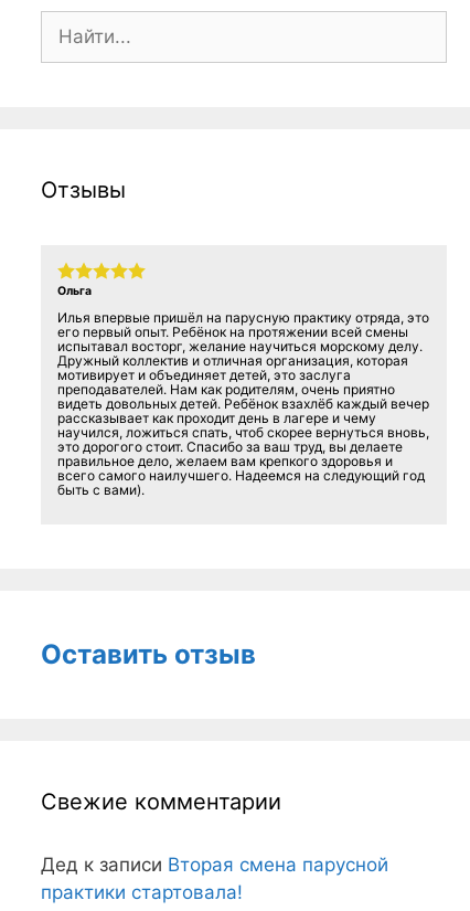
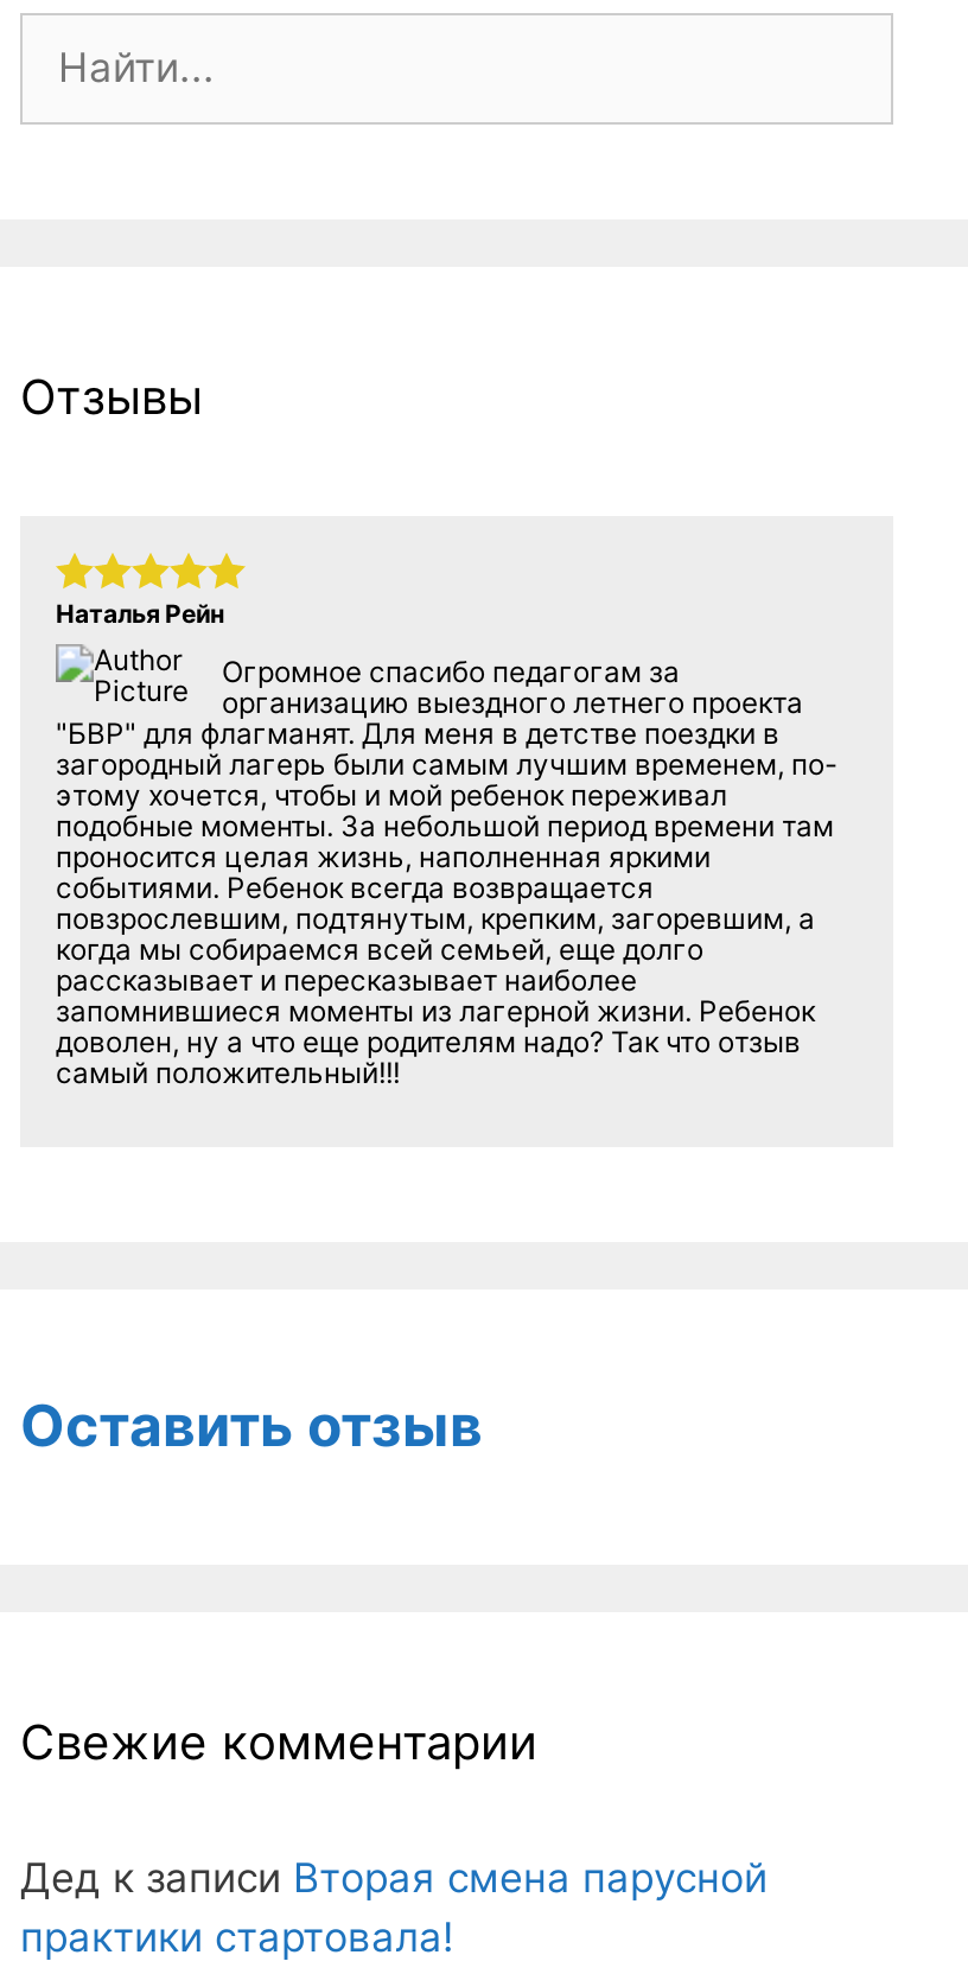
- Ольга
+ Наталья Рейн

- Илья впервые пришёл на парусную практику отряда, это
- его первый опыт. Ребёнок на протяжении всей смены
- испытавал восторг, желание научиться морскому делу.
- Дружный коллектив и отличная организация, которая
- мотивирует и объединяет детей, это заслуга
- преподавателей. Нам как родителям, очень приятно
- видеть довольных детей. Ребёнок взахлёб каждый вечер
- рассказывает как проходит день в лагере и чему
- научился, ложиться спать, чтоб скорее вернуться вновь,
- это дорогого стоит. Спасибо за ваш труд, вы делаете
- правильное дело, желаем вам крепкого здоровья и
- всего самого наилучшего. Надеемся на следующий год
- быть с вами).
+ Огромное спасибо педагогам за
+ организацию выездного летнего проекта
+ "БВР" для флагманят. Для меня в детстве поездки в
+ загородный лагерь были самым лучшим временем, по-
+ этому хочется, чтобы и мой ребенок переживал
+ подобные моменты. За небольшой период времени там
+ проносится целая жизнь, наполненная яркими
+ событиями. Ребенок всегда возвращается
+ повзрослевшим, подтянутым, крепким, загоревшим, а
+ когда мы собираемся всей семьей, еще долго
+ рассказывает и пересказывает наиболее
+ запомнившиеся моменты из лагерной жизни. Ребенок
+ доволен, ну а что еще родителям надо? Так что отзыв
+ самый положительный!!!
